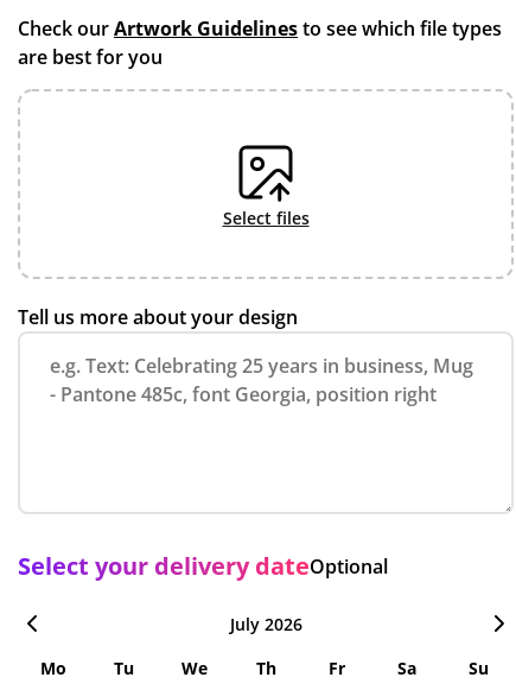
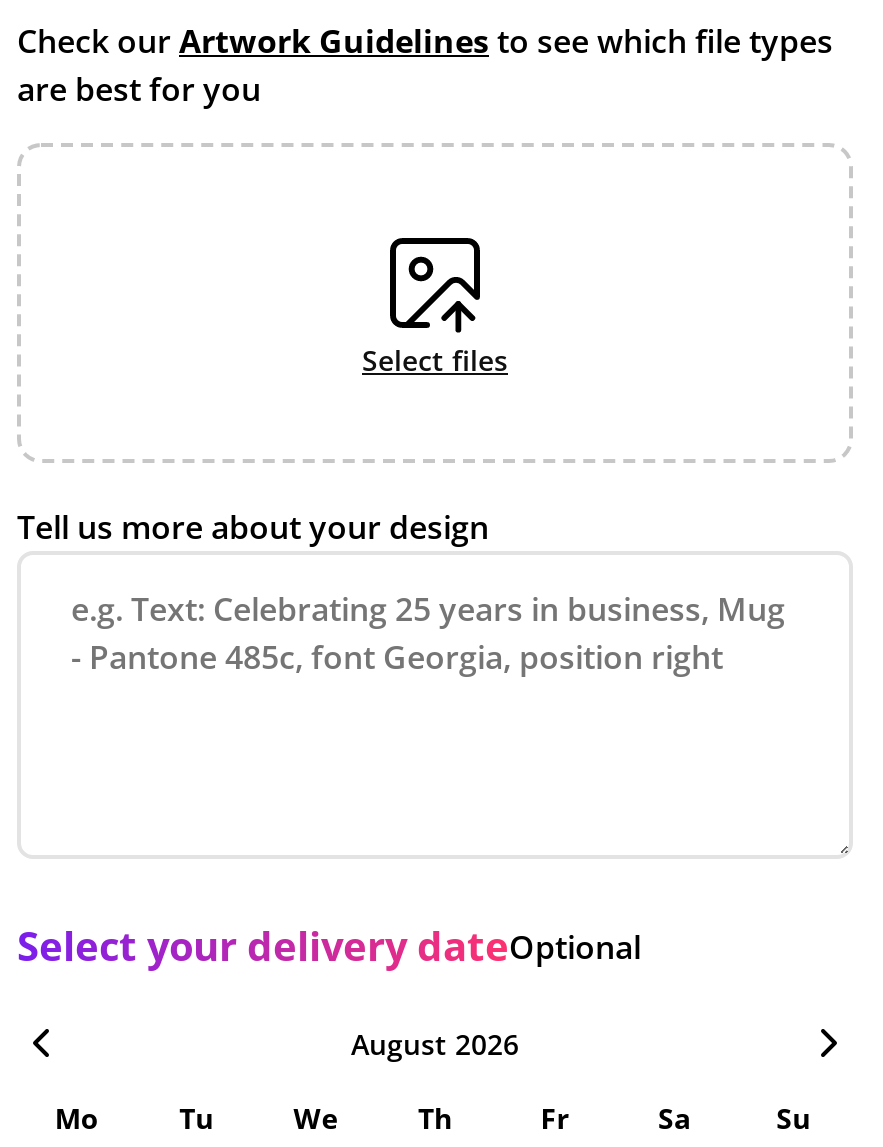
- July 2026
+ August 2026
